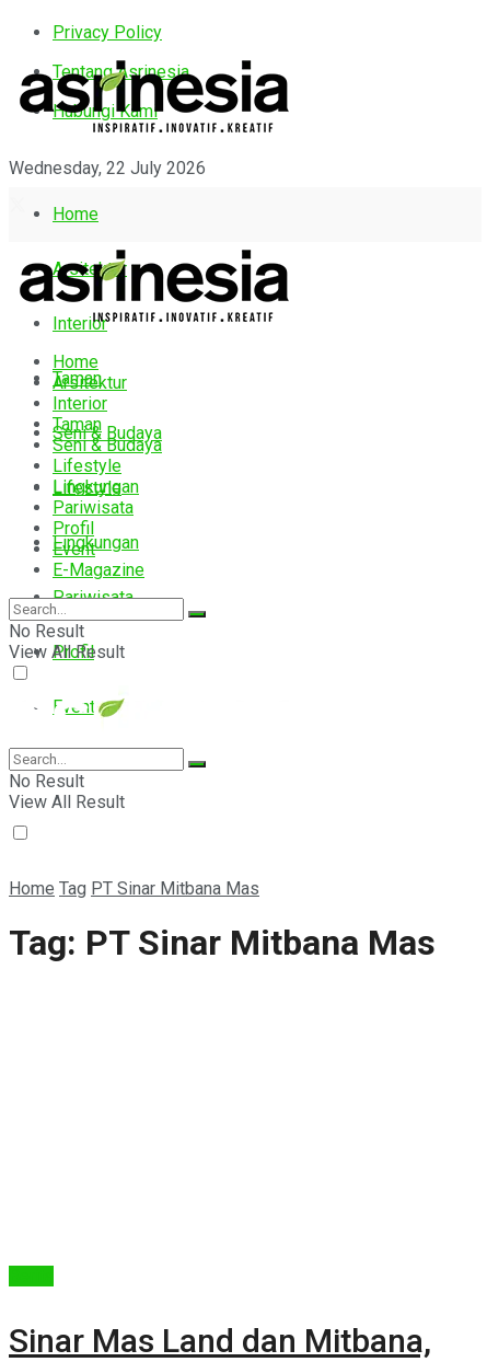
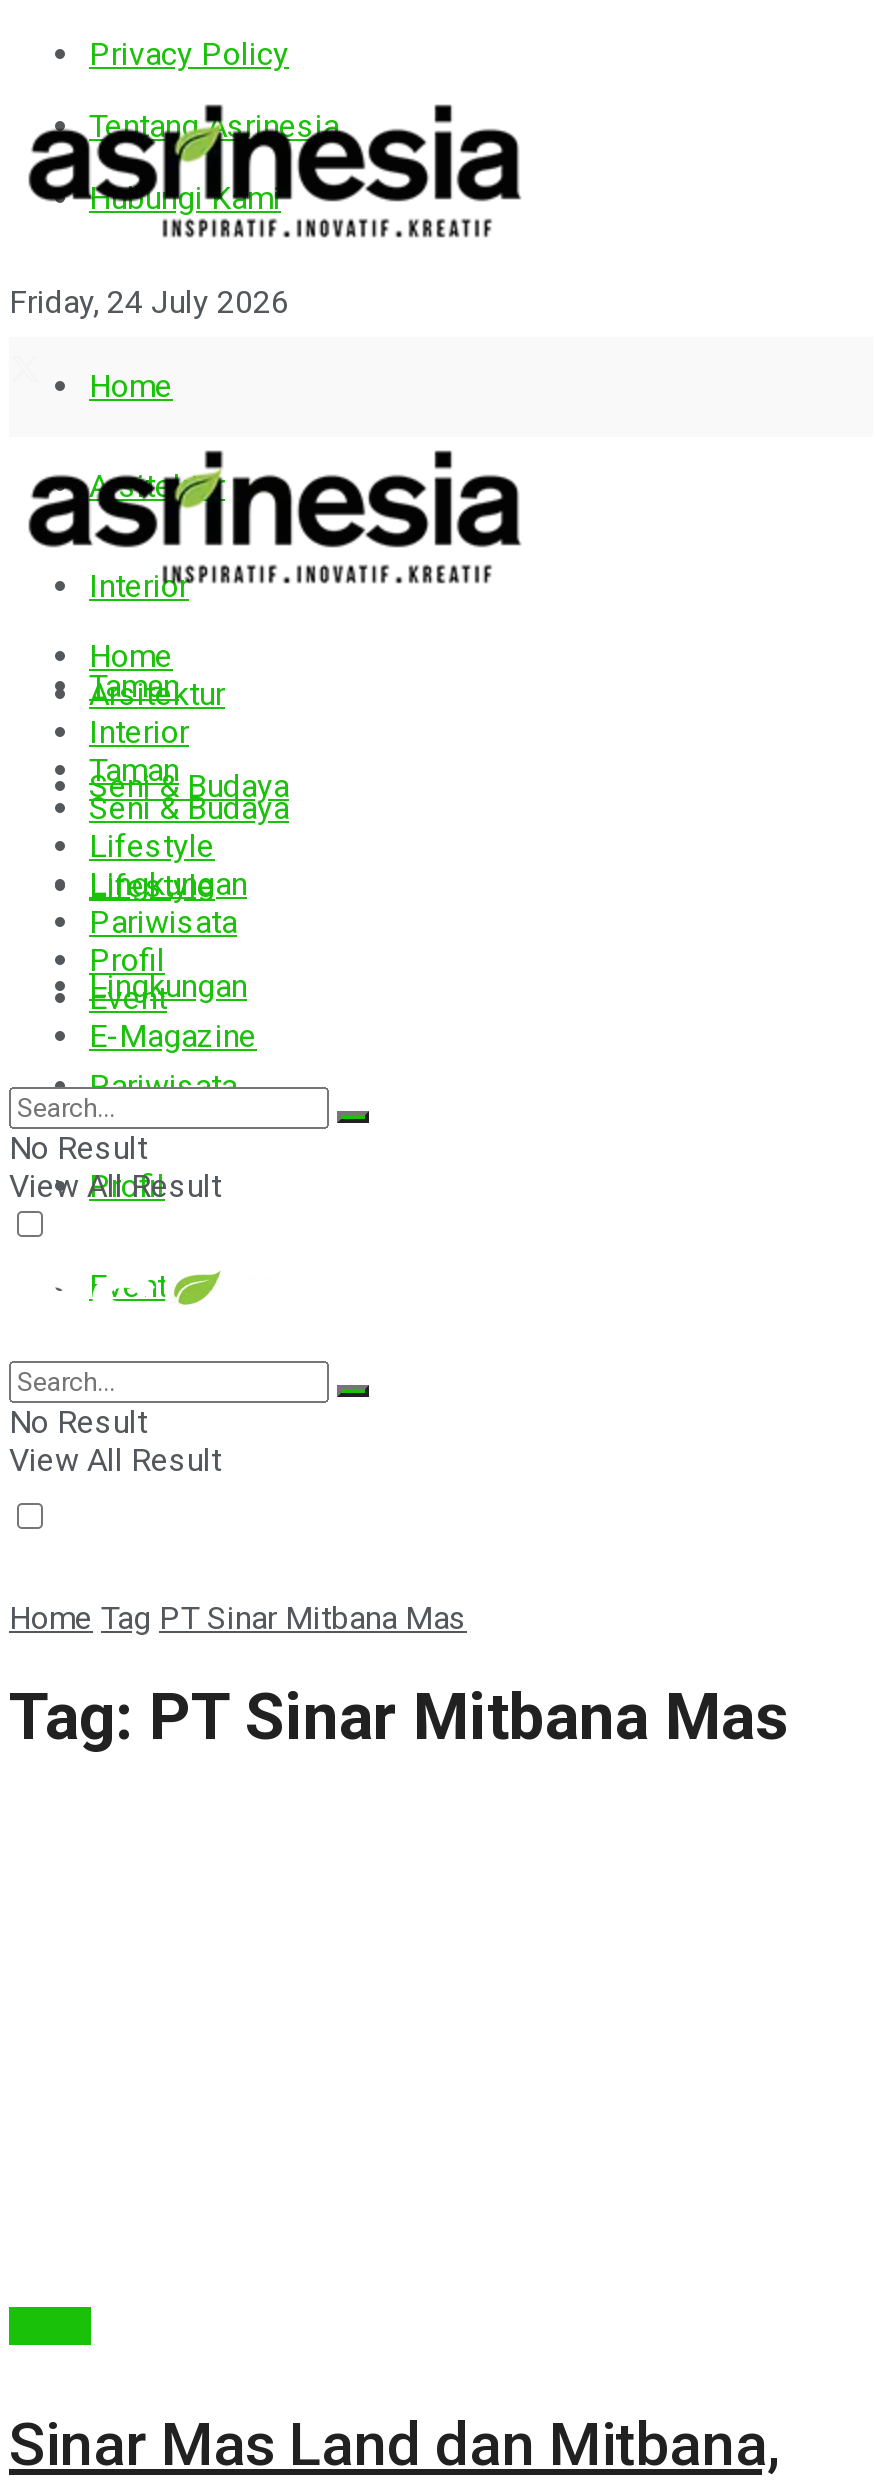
- Wednesday, 22 July 2026
+ Friday, 24 July 2026
